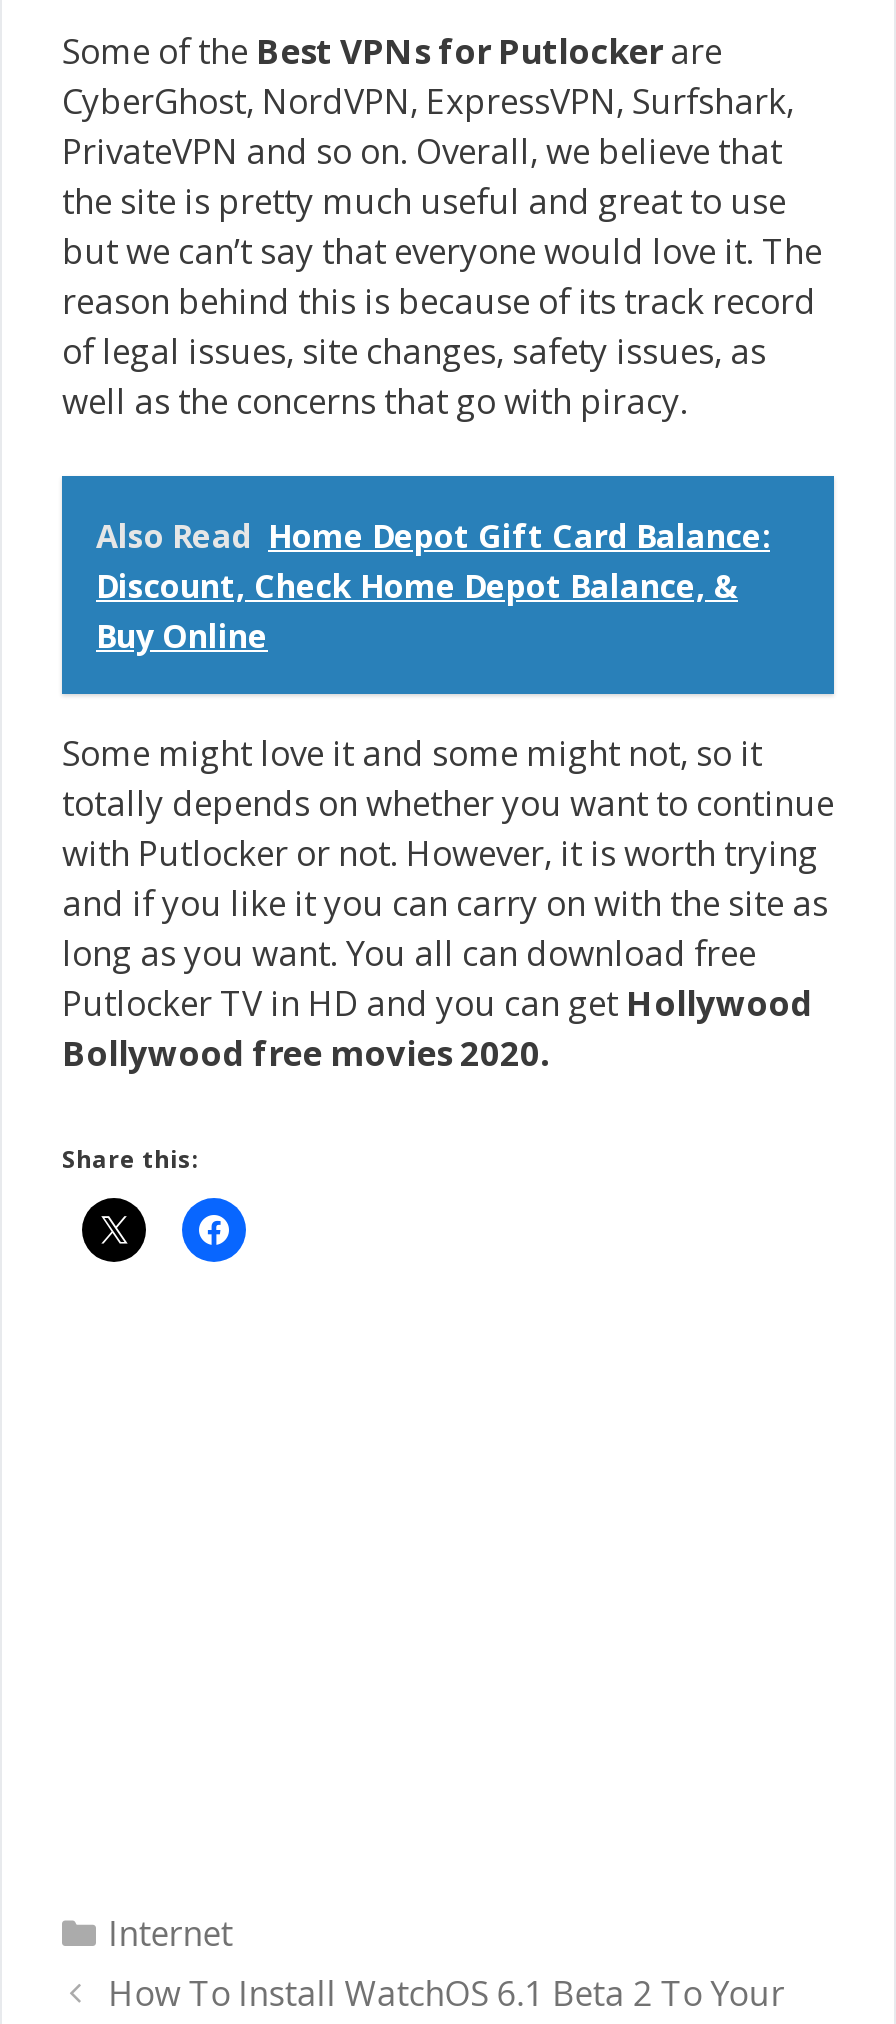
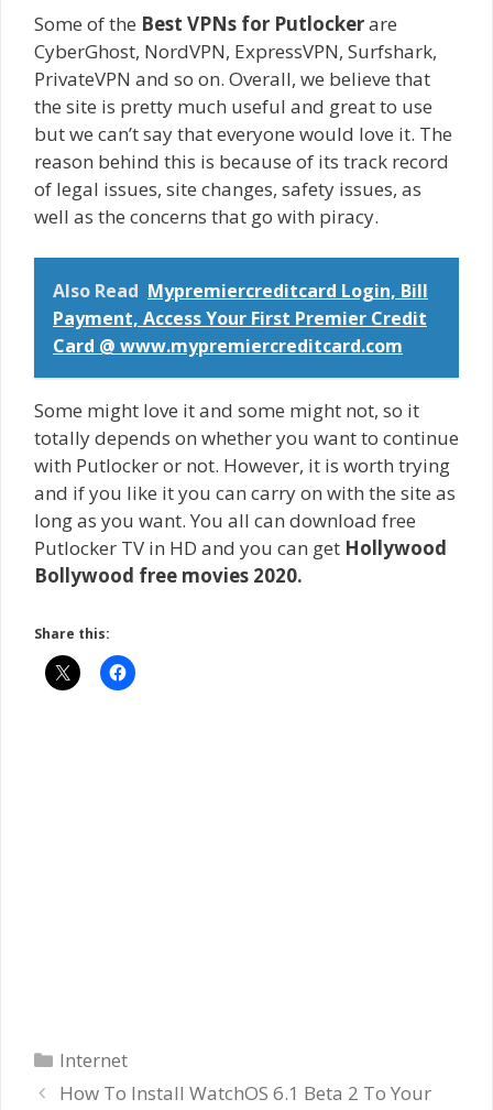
- Also Read Home Depot Gift Card Balance:
- Discount, Check Home Depot Balance, &
- Buy Online
+ Also Read Mypremiercreditcard Login, Bill
+ Payment, Access Your First Premier Credit
+ Card @ www.mypremiercreditcard.com
